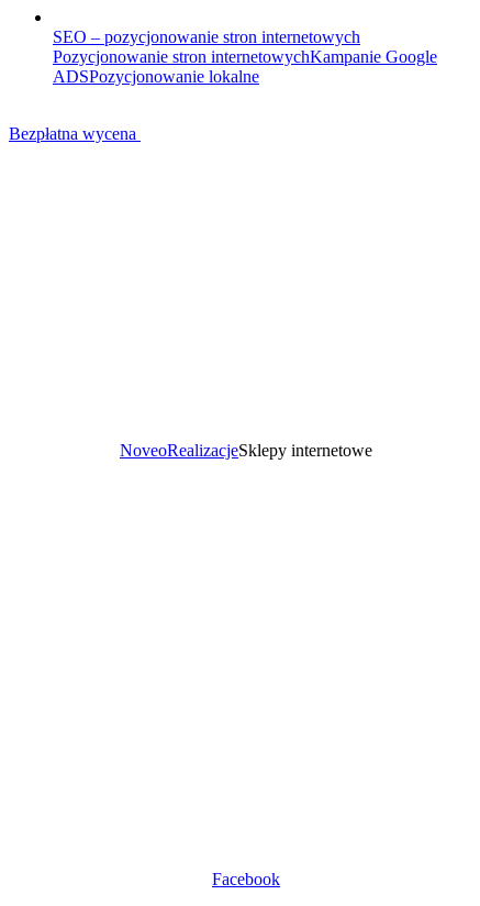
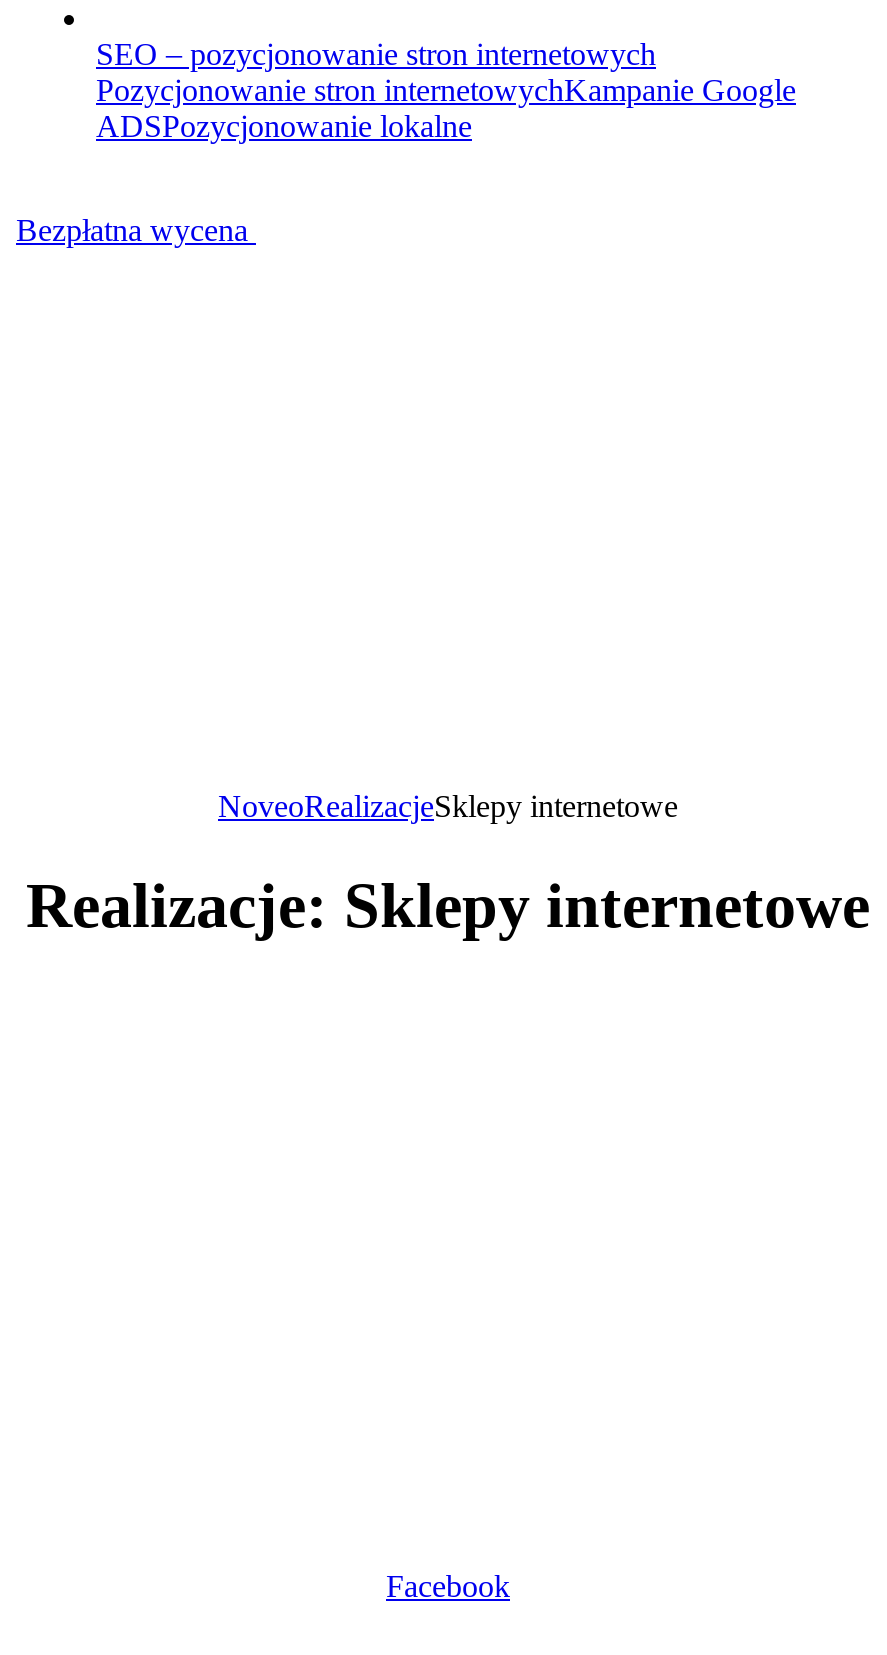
+ Realizacje: Sklepy internetowe
